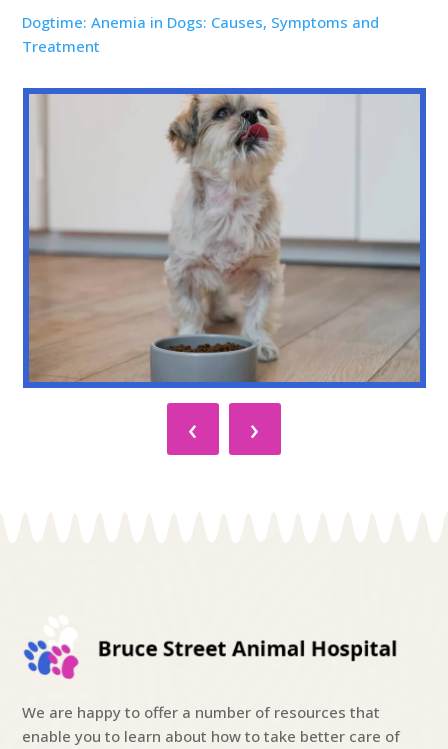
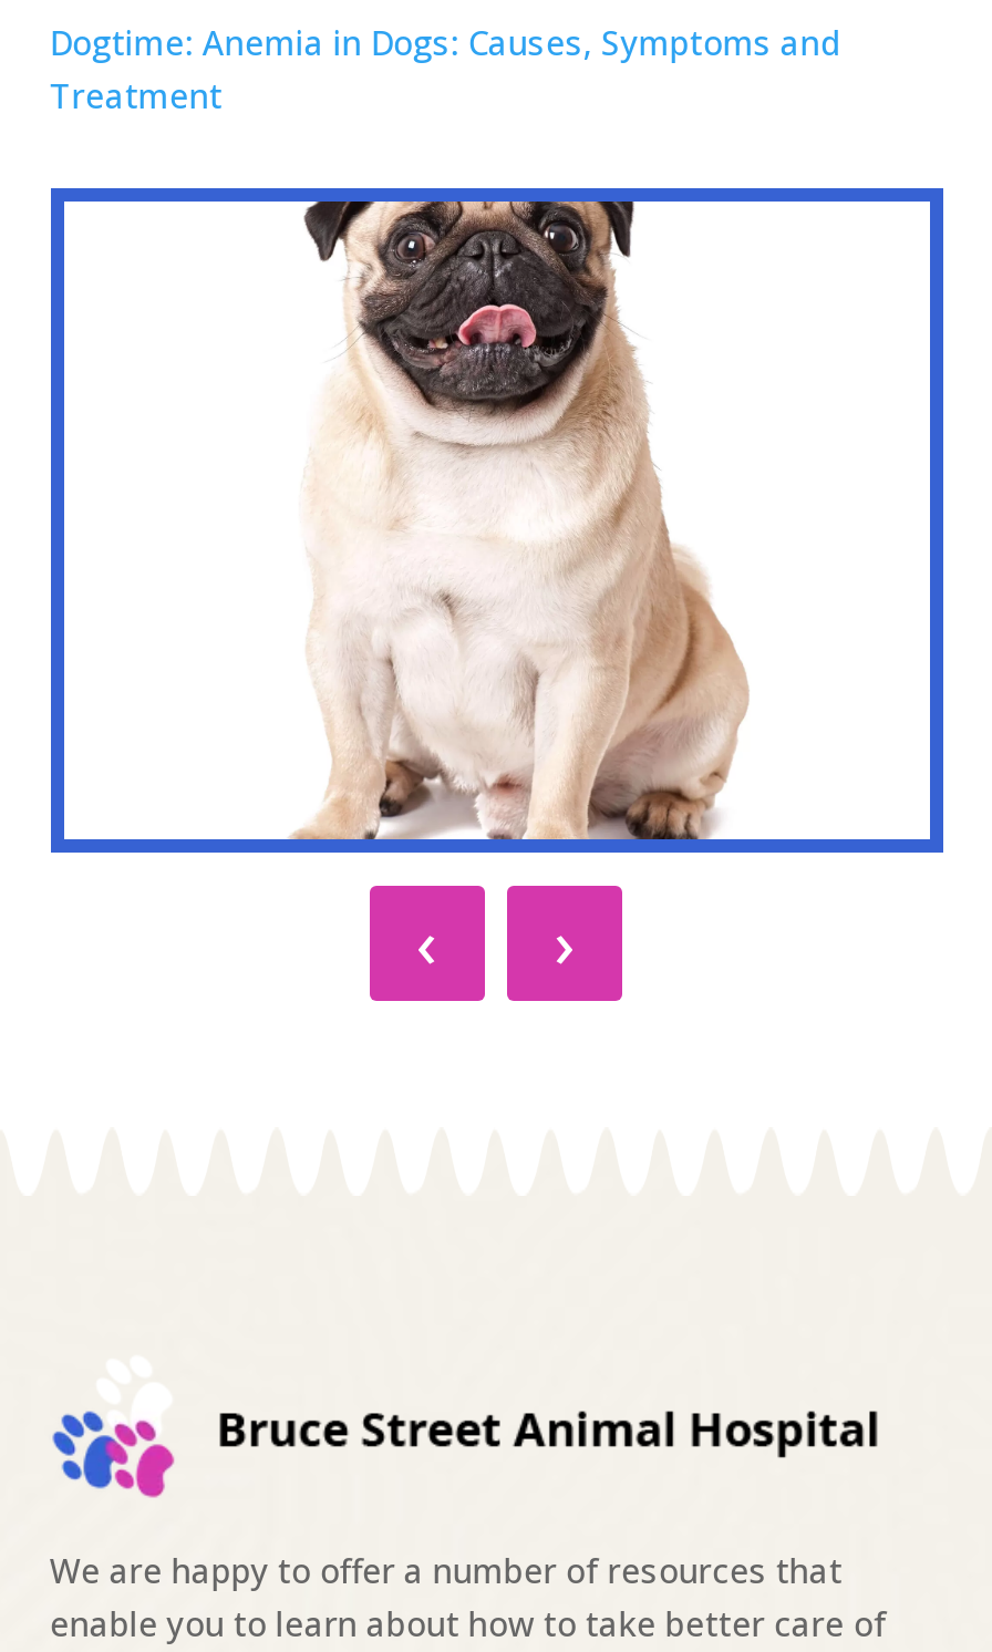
- [image]
+ [image]
